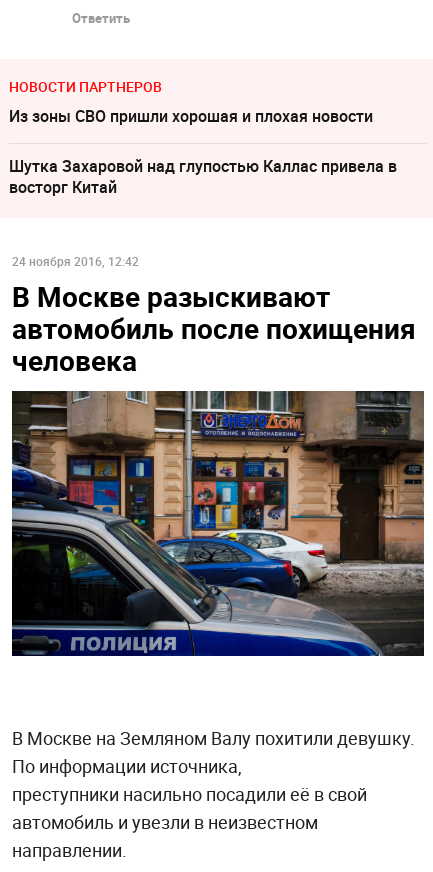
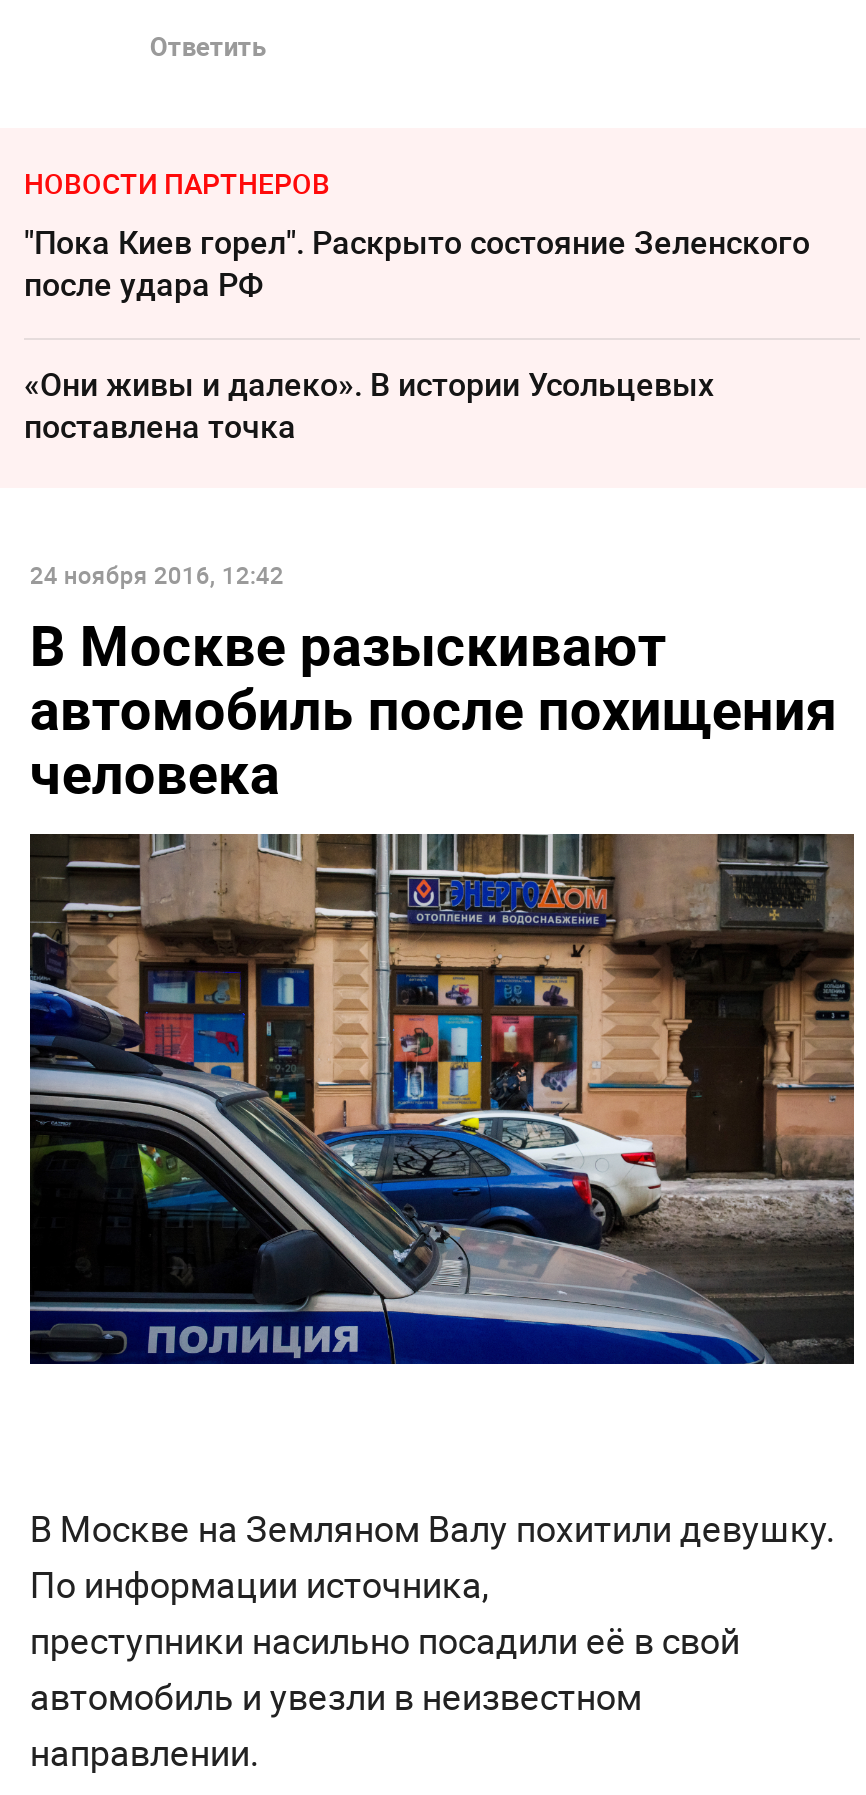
- Из зоны СВО пришли хорошая и плохая новости
+ "Пока Киев горел". Раскрыто состояние Зеленского
+ после удара РФ

- Шутка Захаровой над глупостью Каллас привела в
- восторг Китай
+ «Они живы и далеко». В истории Усольцевых
+ поставлена точка
